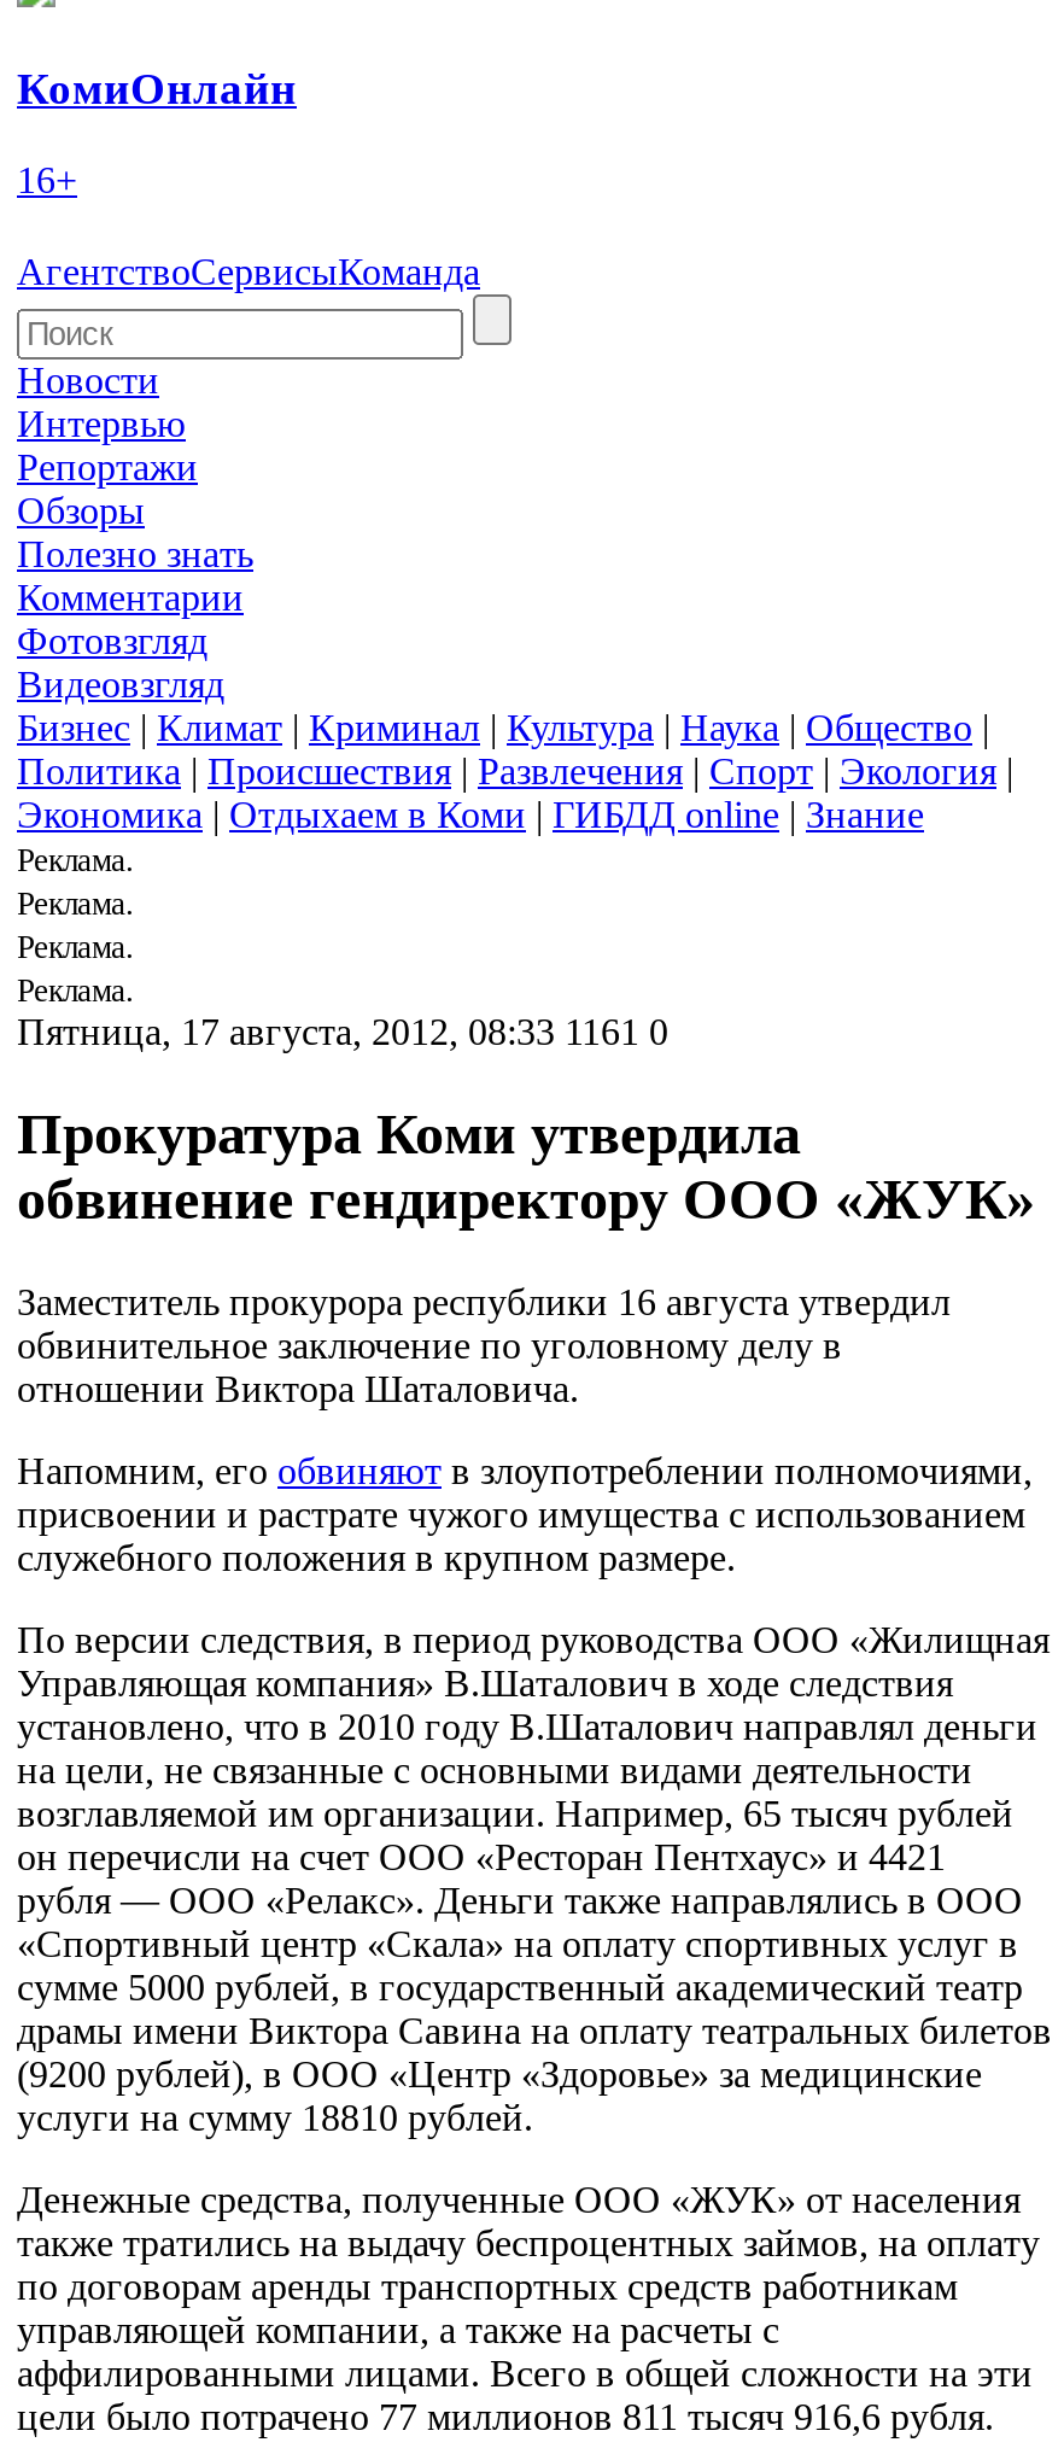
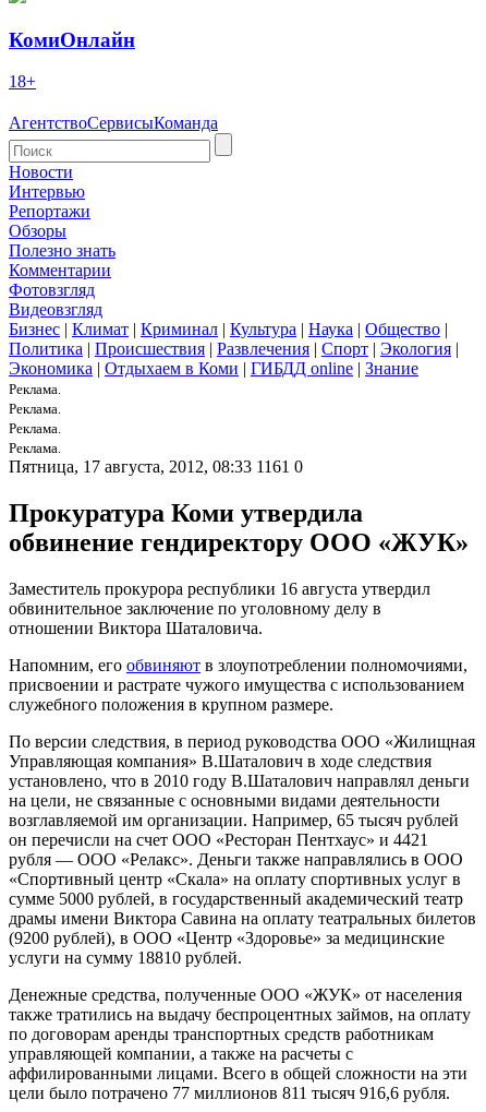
- 16+
+ 18+
